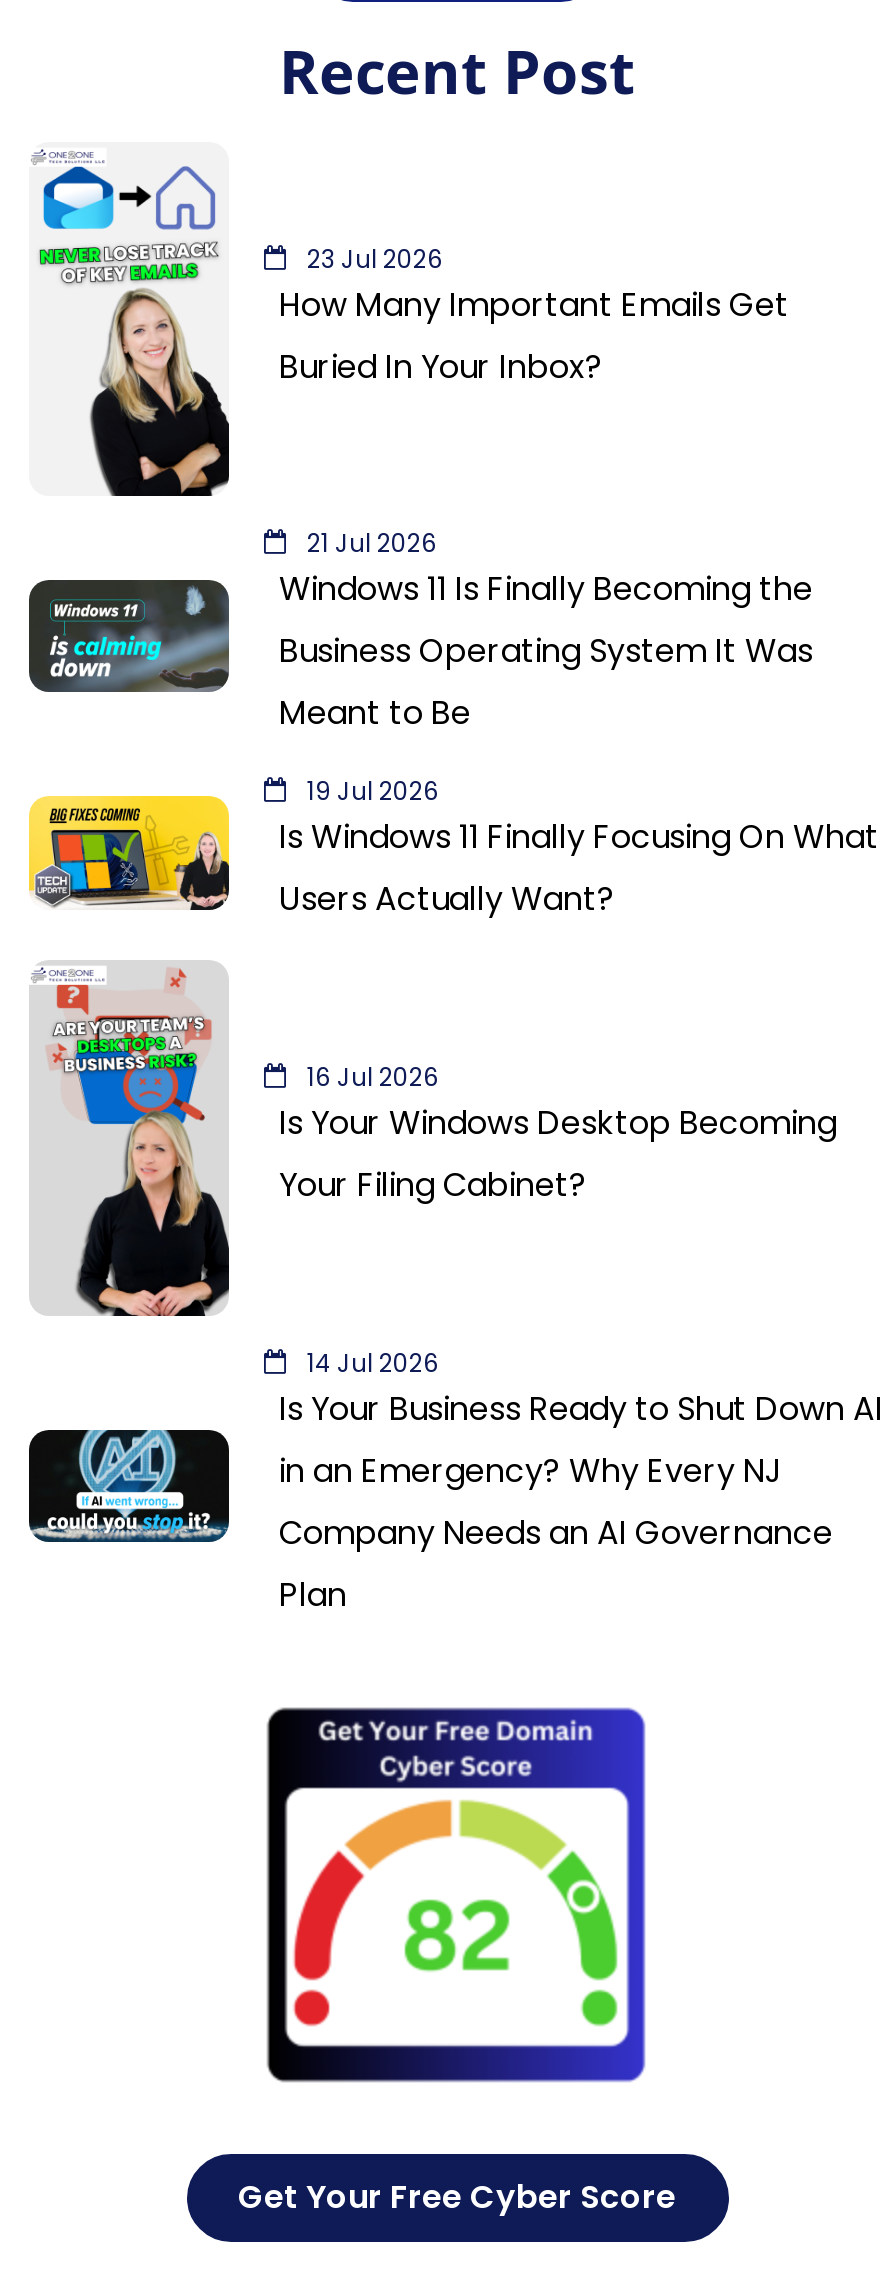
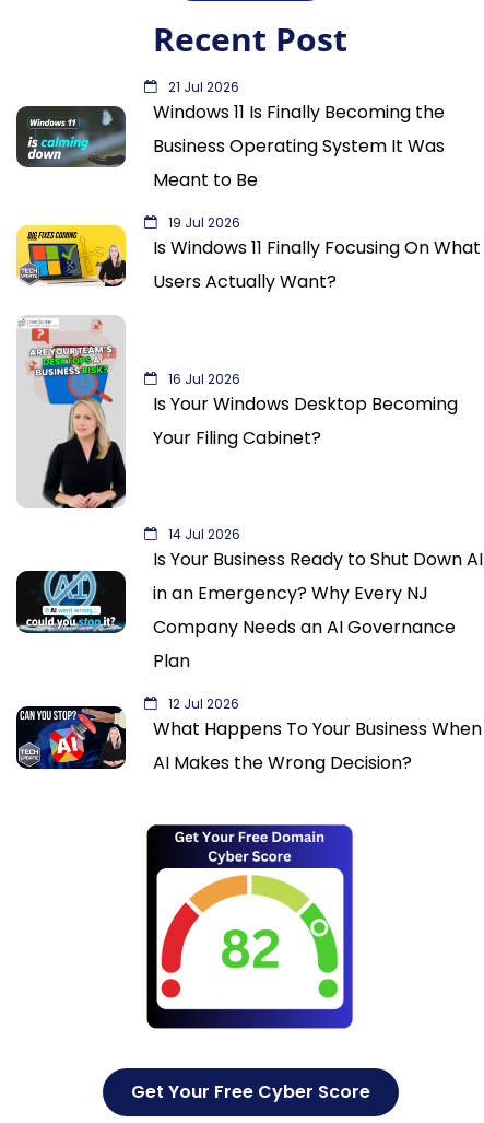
- [image]
- 23 Jul 2026
- How Many Important Emails Get
- Buried In Your Inbox?

moved up: [image] | 21 Jul 2026 | Windows 11 Is Finally Becoming the | ... | Company Needs an AI Governance | Plan

+ [image]
+ 12 Jul 2026
+ What Happens To Your Business When
+ AI Makes the Wrong Decision?
